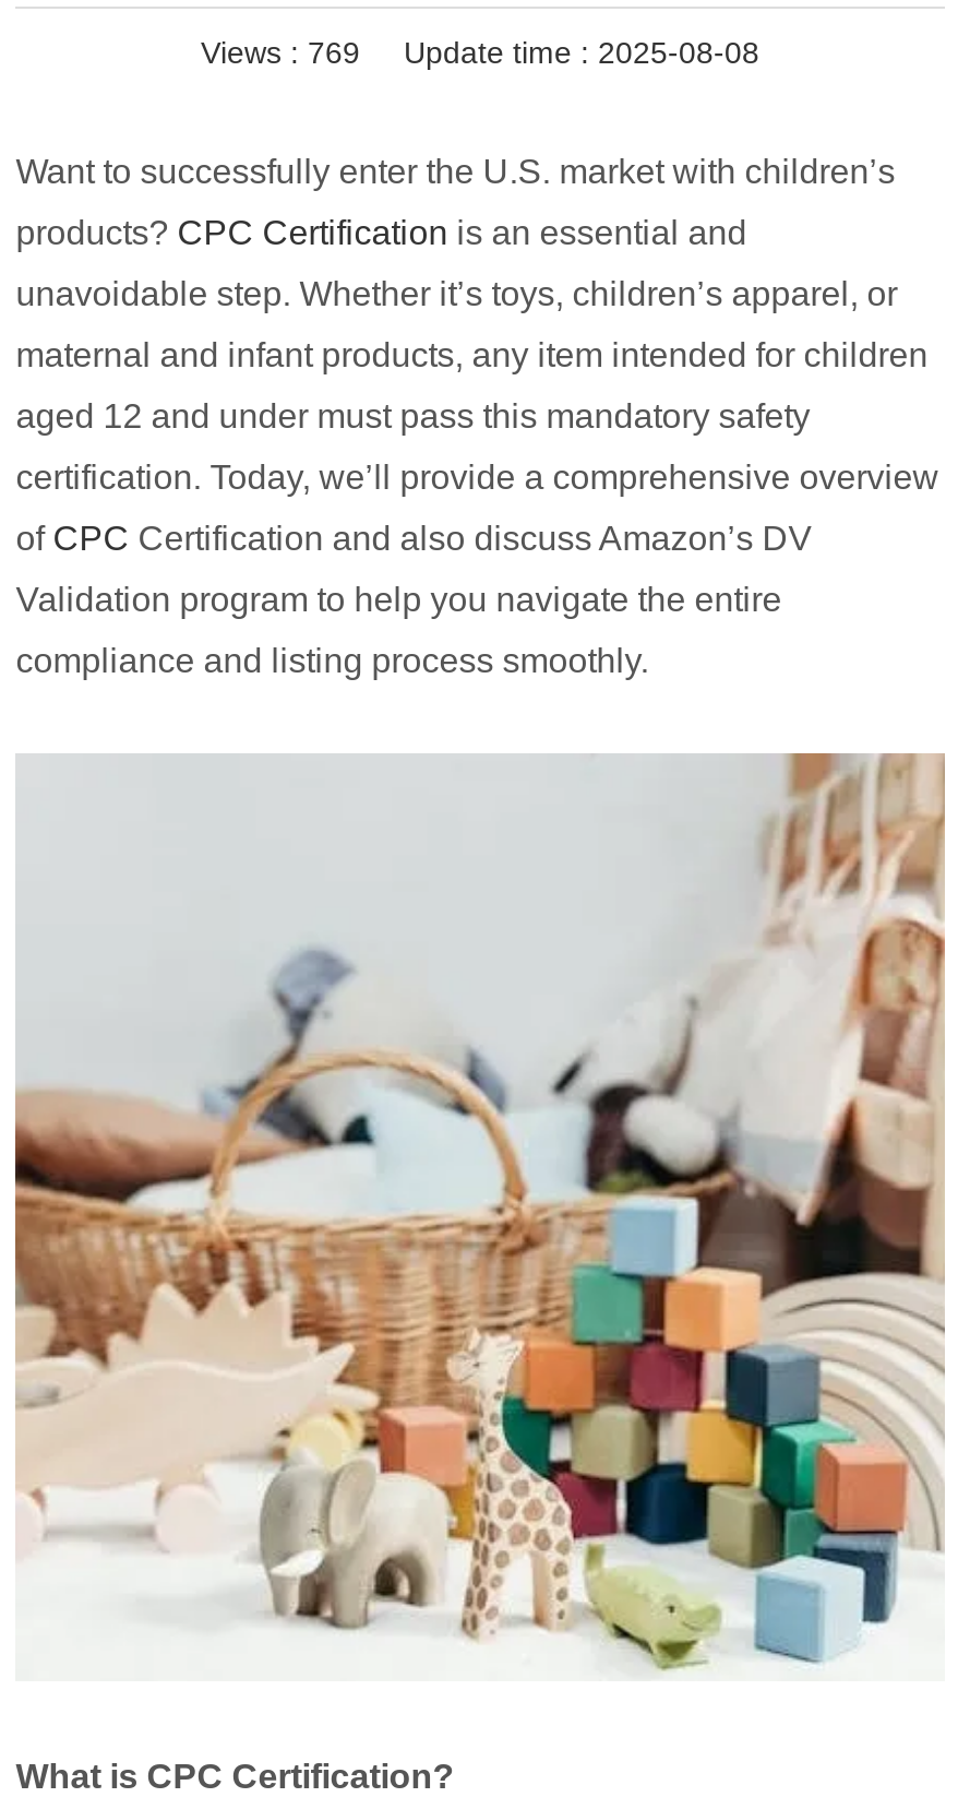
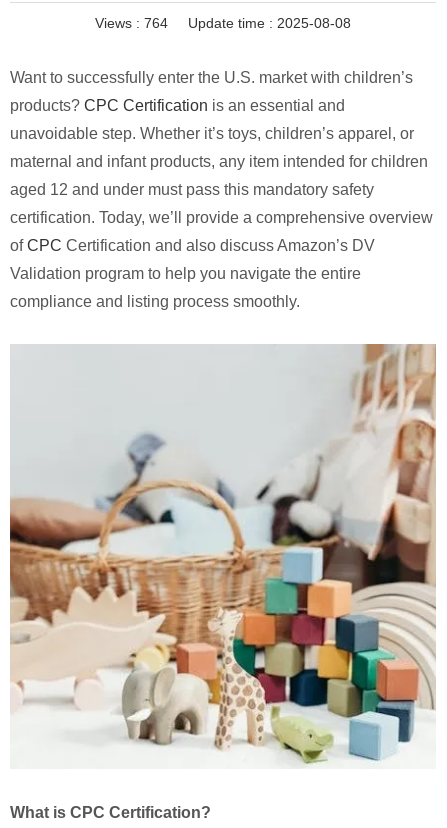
- Views : 769 Update time : 2025-08-08
+ Views : 764 Update time : 2025-08-08
